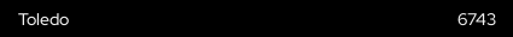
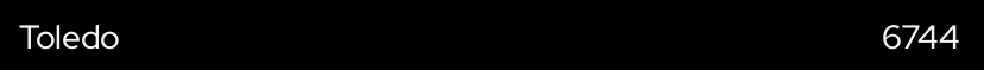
- 6743
+ 6744
